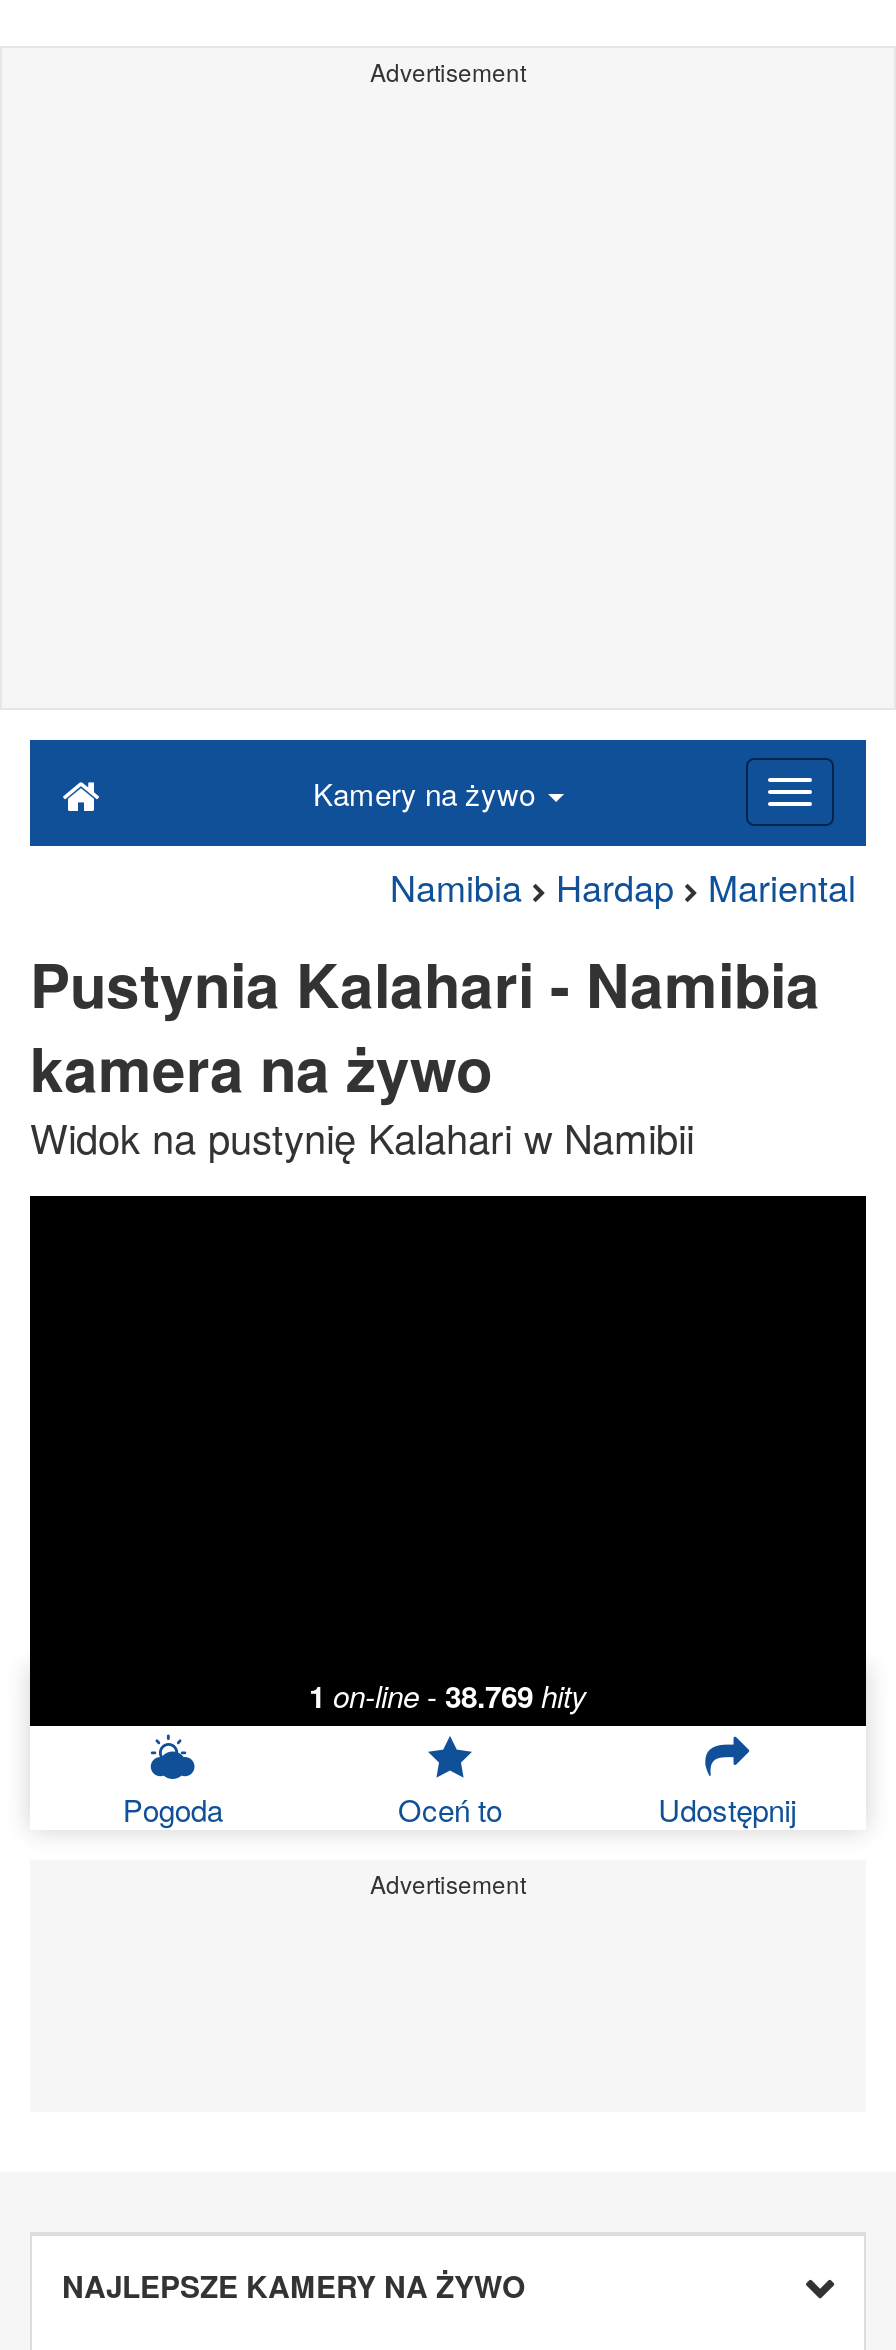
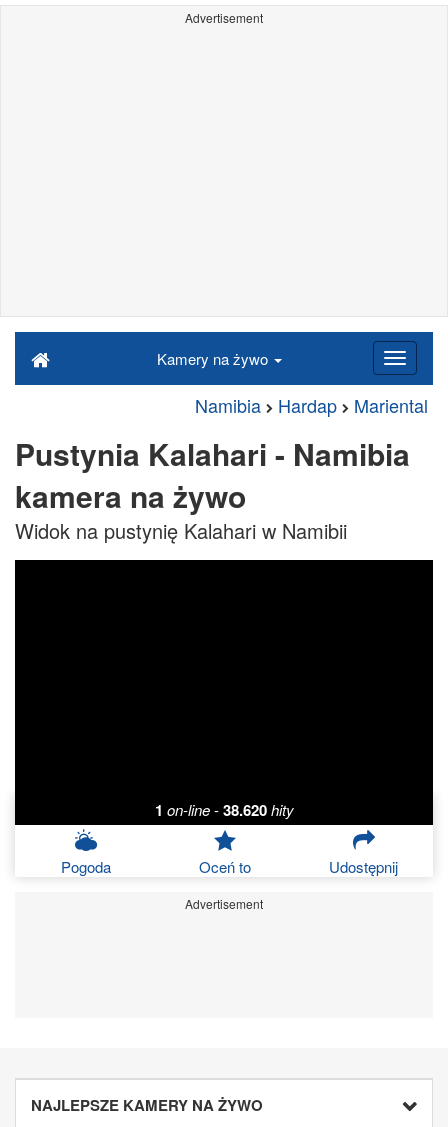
- 1 on-line - 38.769 hity
+ 1 on-line - 38.620 hity
